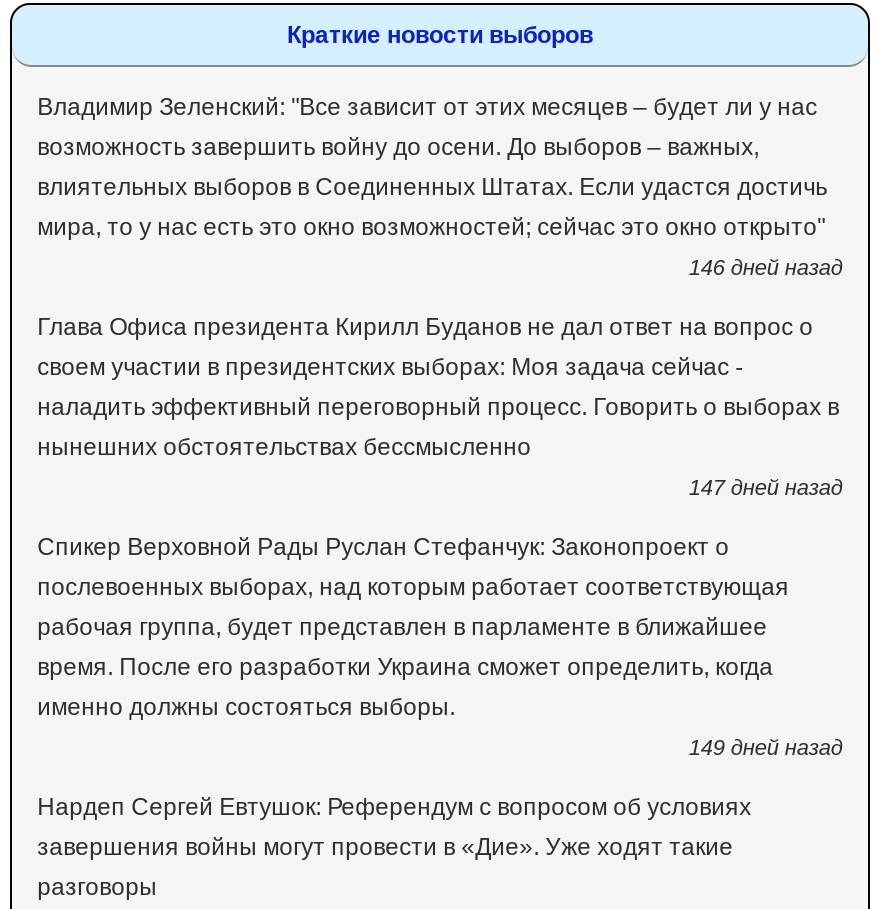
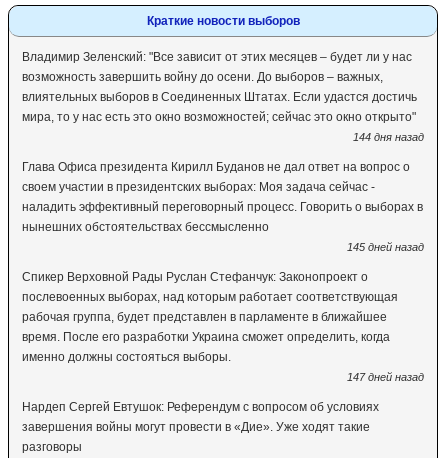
- 146 дней назад
+ 144 дня назад

- 147 дней назад
+ 145 дней назад

- 149 дней назад
+ 147 дней назад
